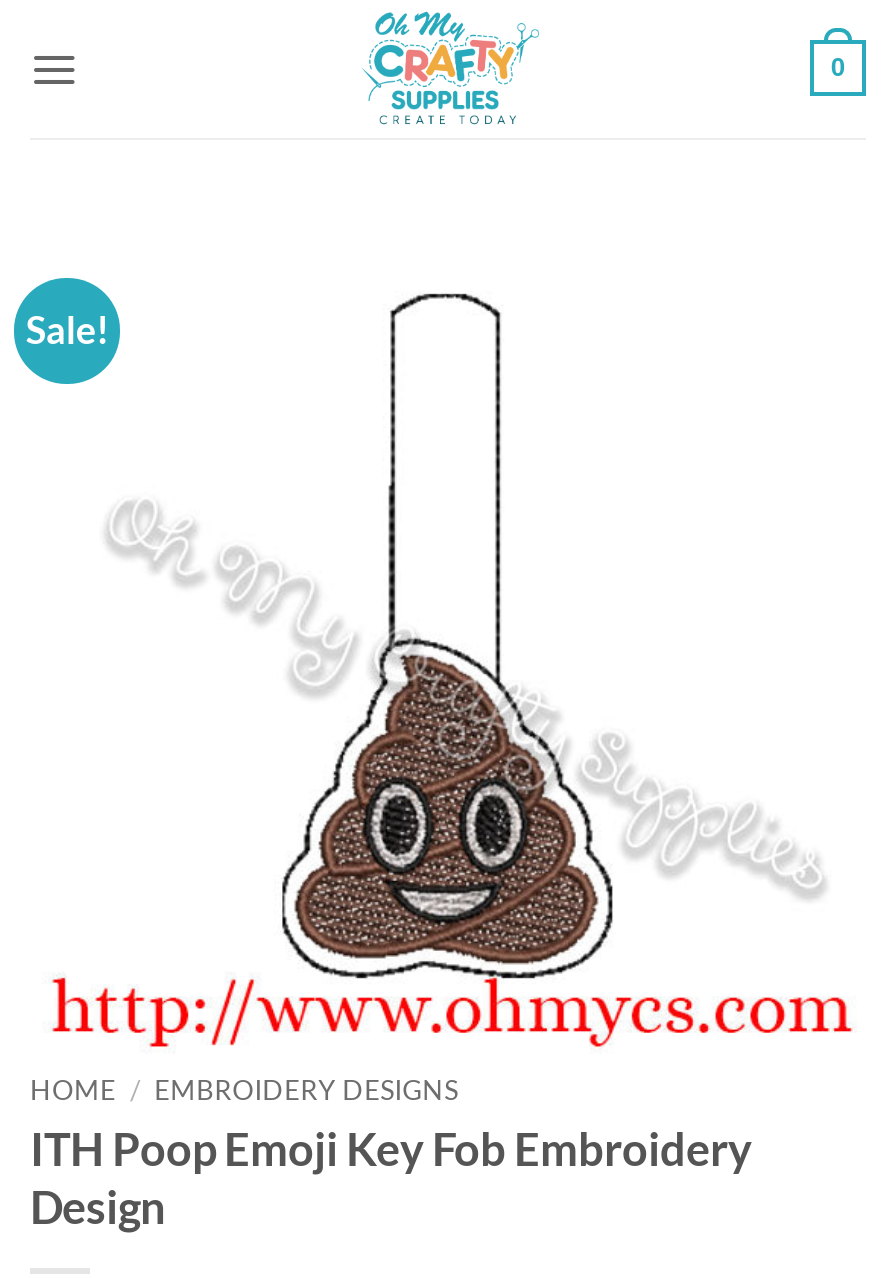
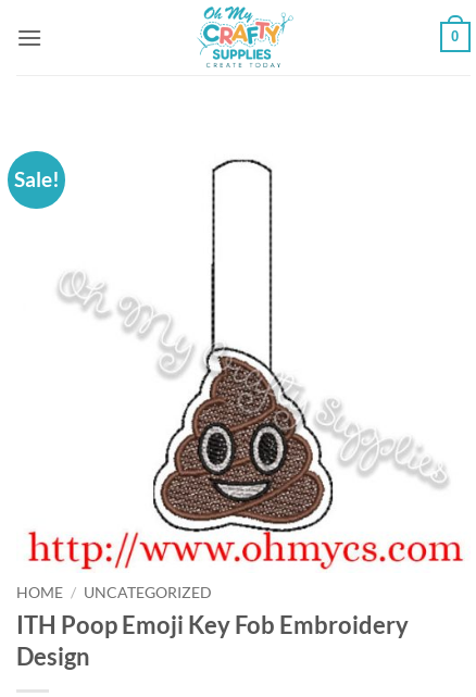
- HOME / EMBROIDERY DESIGNS
+ HOME / UNCATEGORIZED
